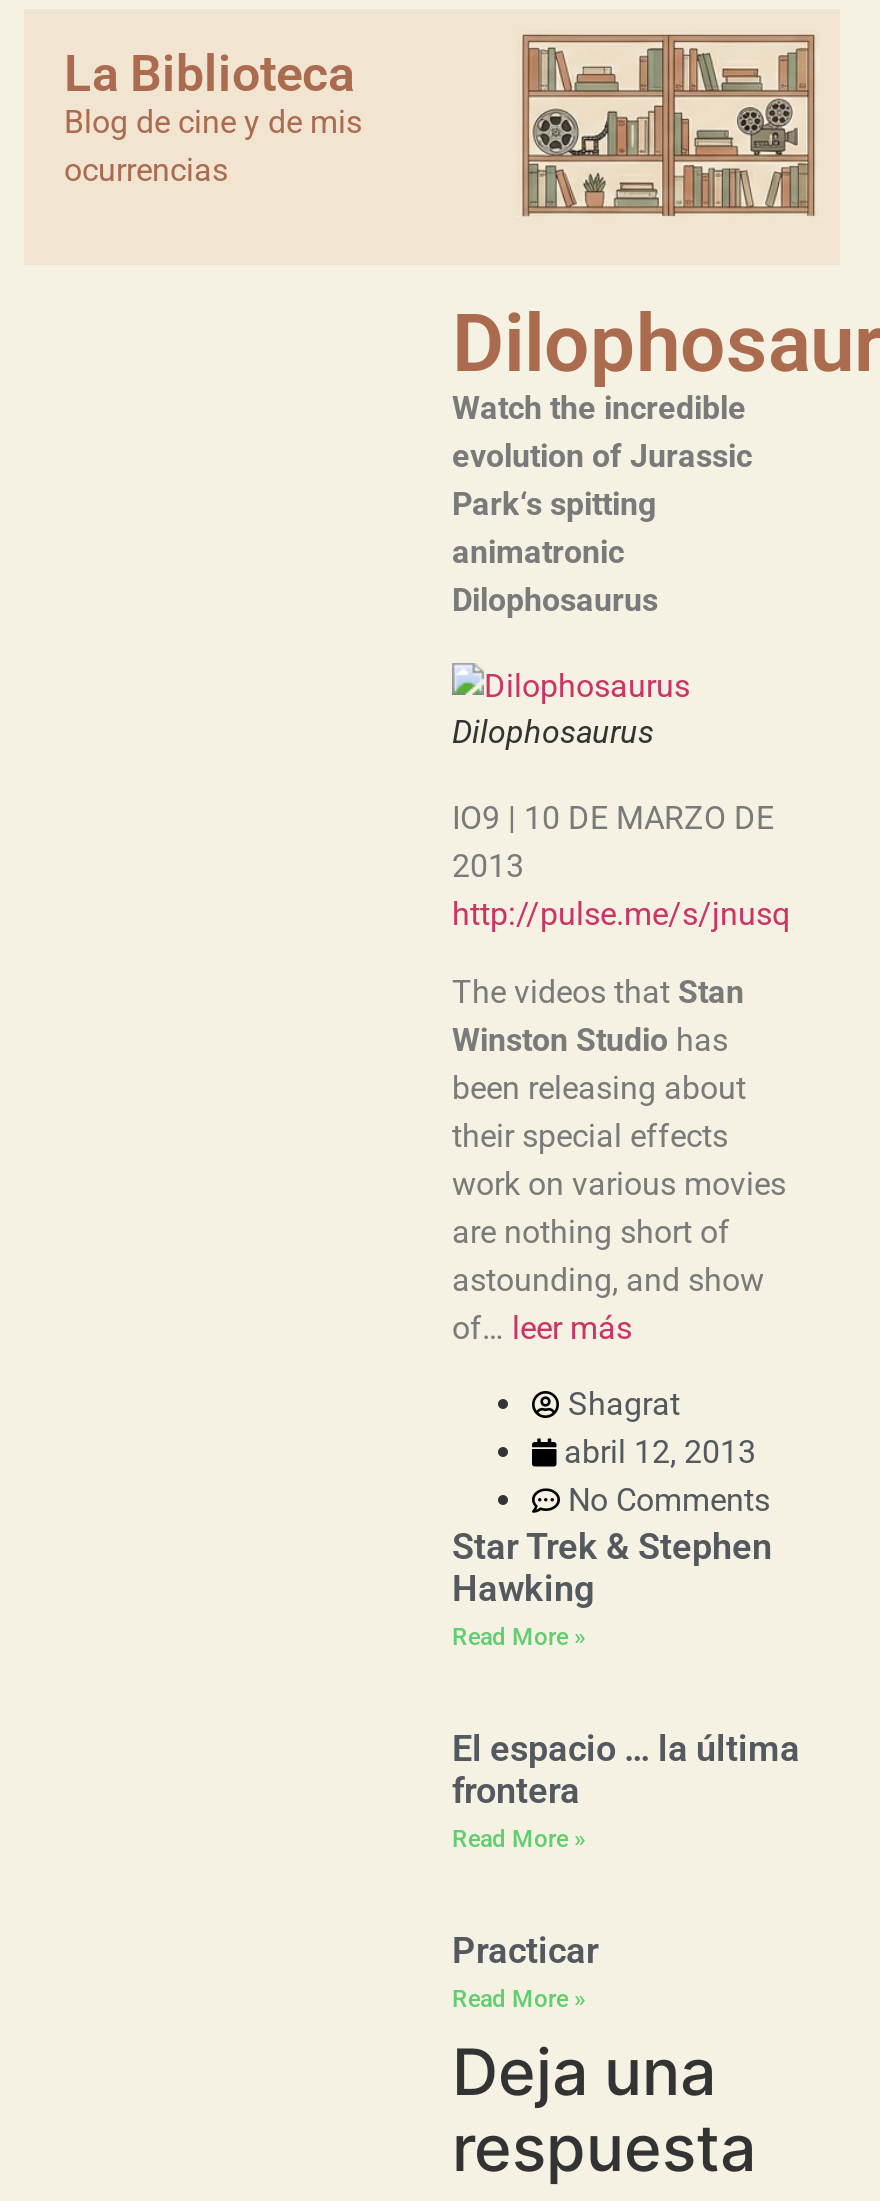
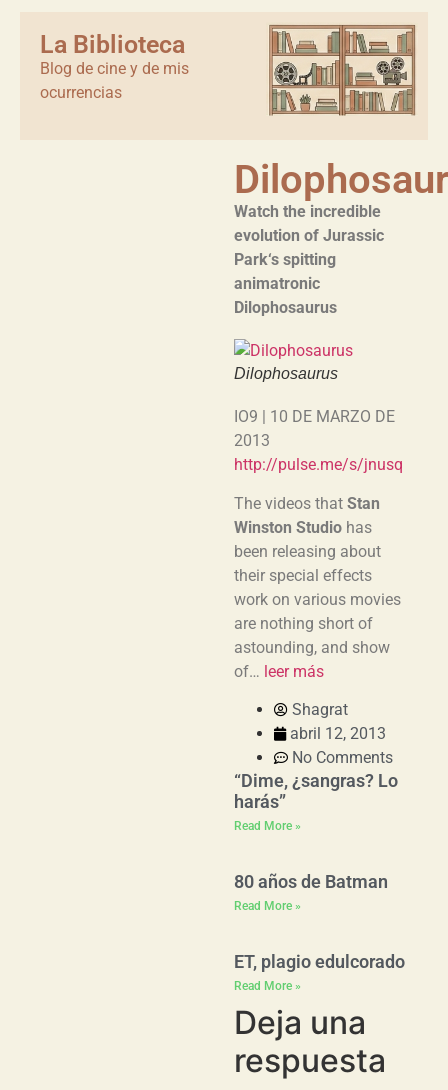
- Star Trek & Stephen
- Hawking
+ “Dime, ¿sangras? Lo
+ harás”

- El espacio … la última
- frontera
+ 80 años de Batman

- Practicar
+ ET, plagio edulcorado
